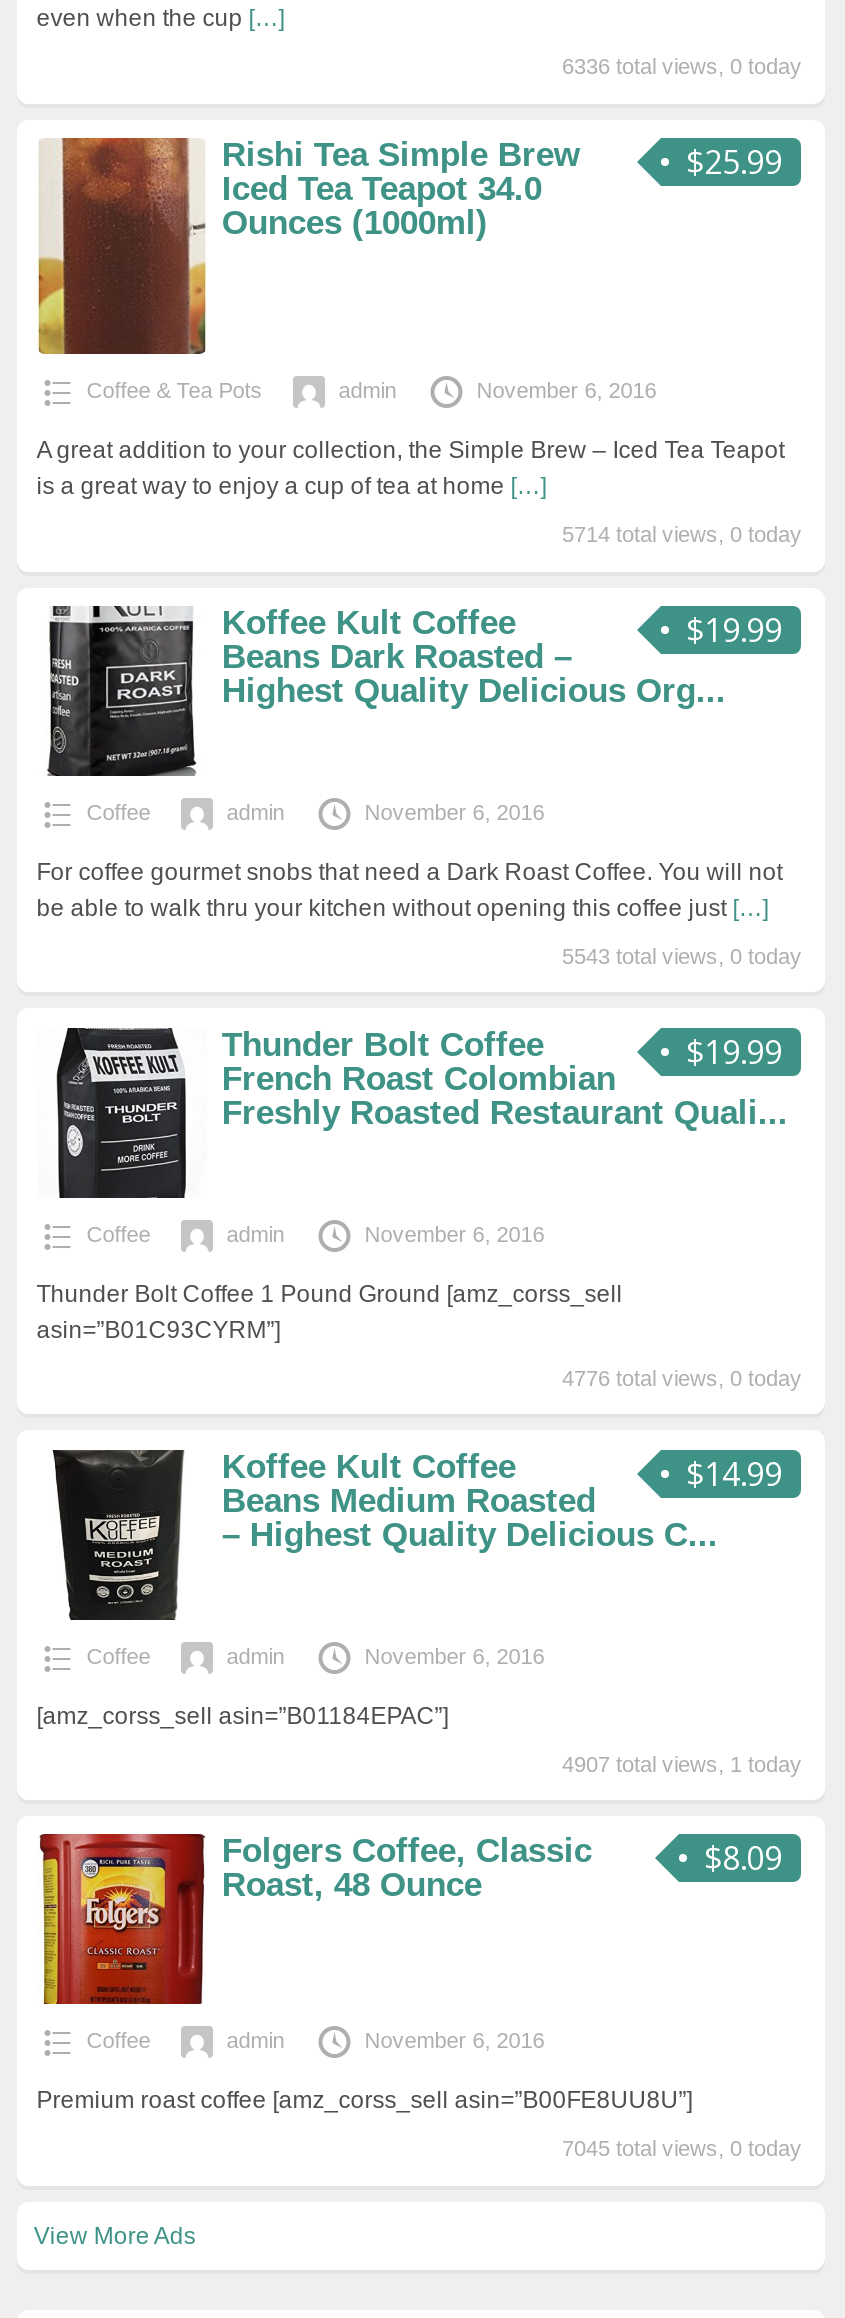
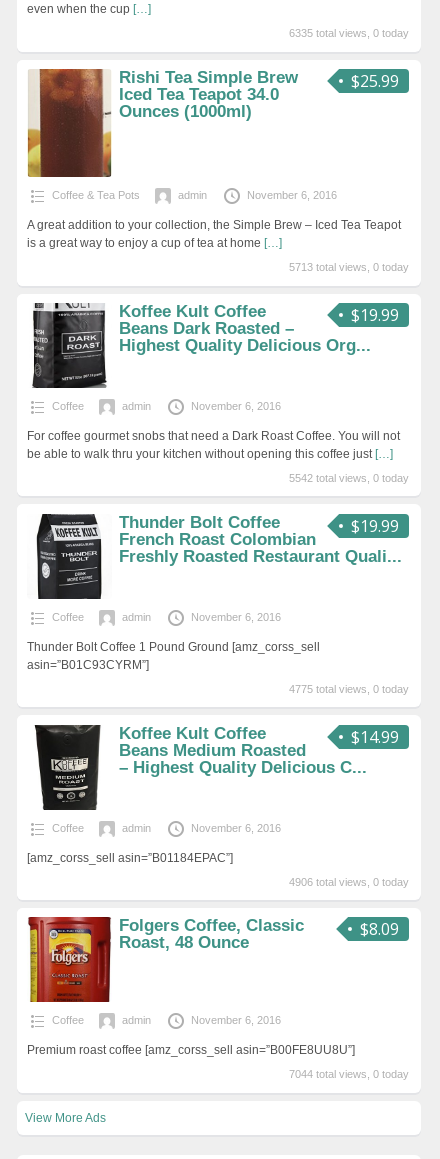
- 6336 total views, 0 today
+ 6335 total views, 0 today

- 5714 total views, 0 today
+ 5713 total views, 0 today

- 5543 total views, 0 today
+ 5542 total views, 0 today

- 4776 total views, 0 today
+ 4775 total views, 0 today

- 4907 total views, 1 today
+ 4906 total views, 0 today

- 7045 total views, 0 today
+ 7044 total views, 0 today
